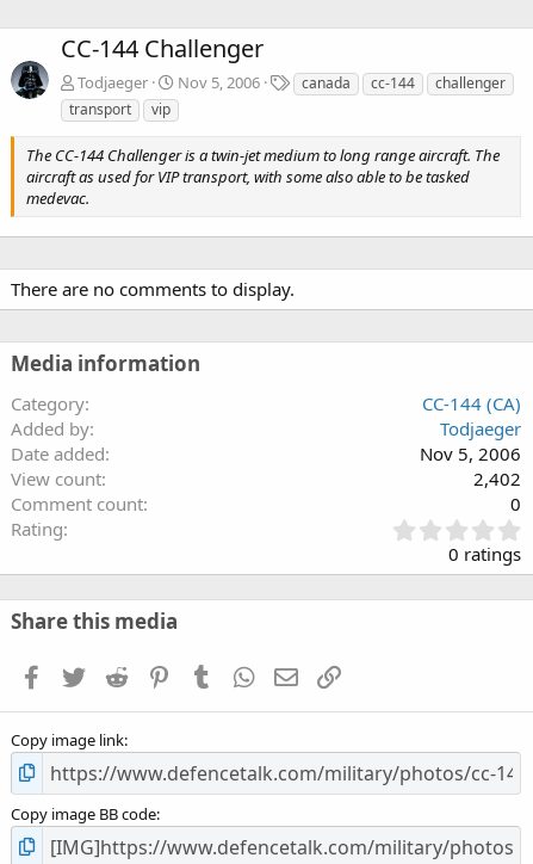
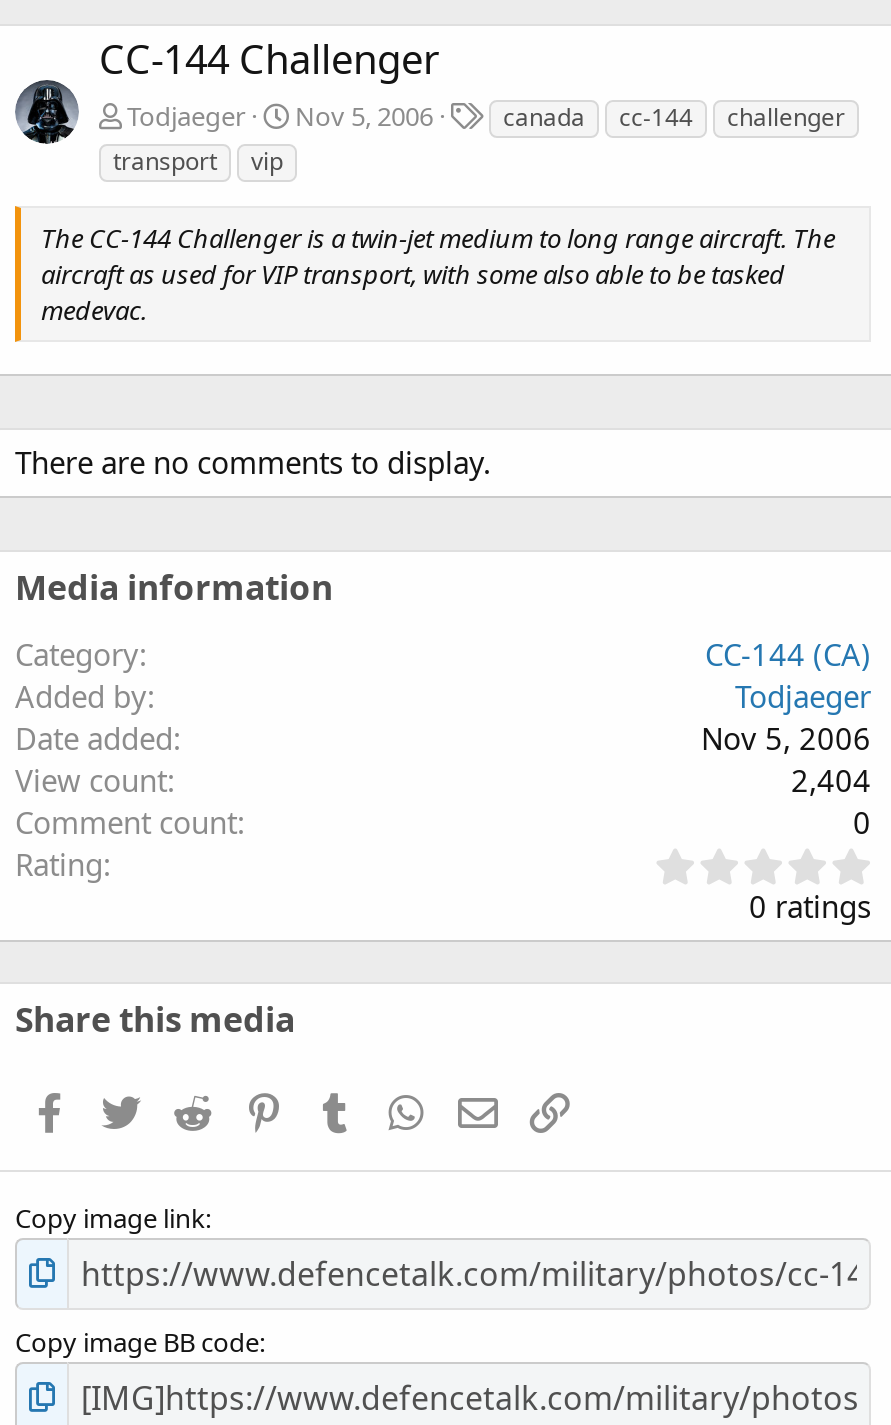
- 2,402
+ 2,404
